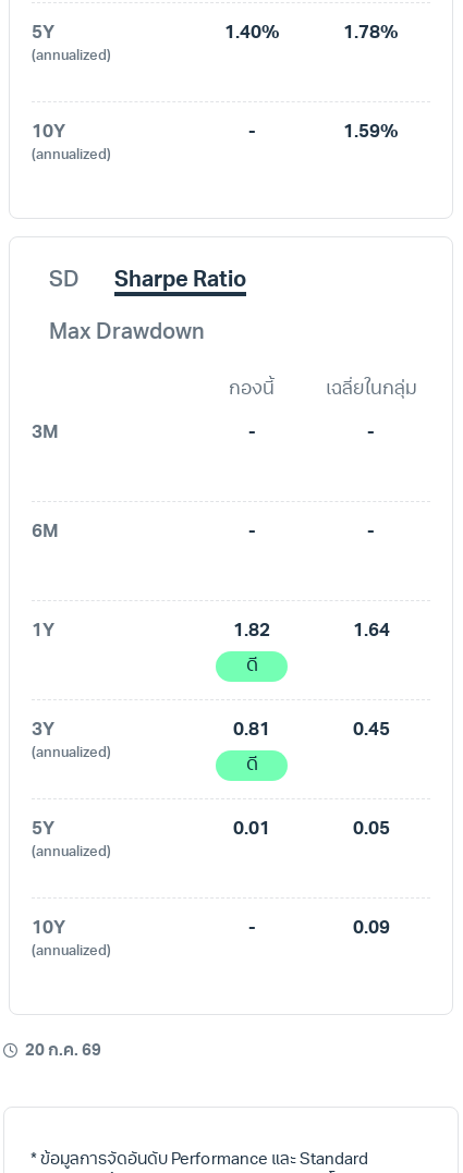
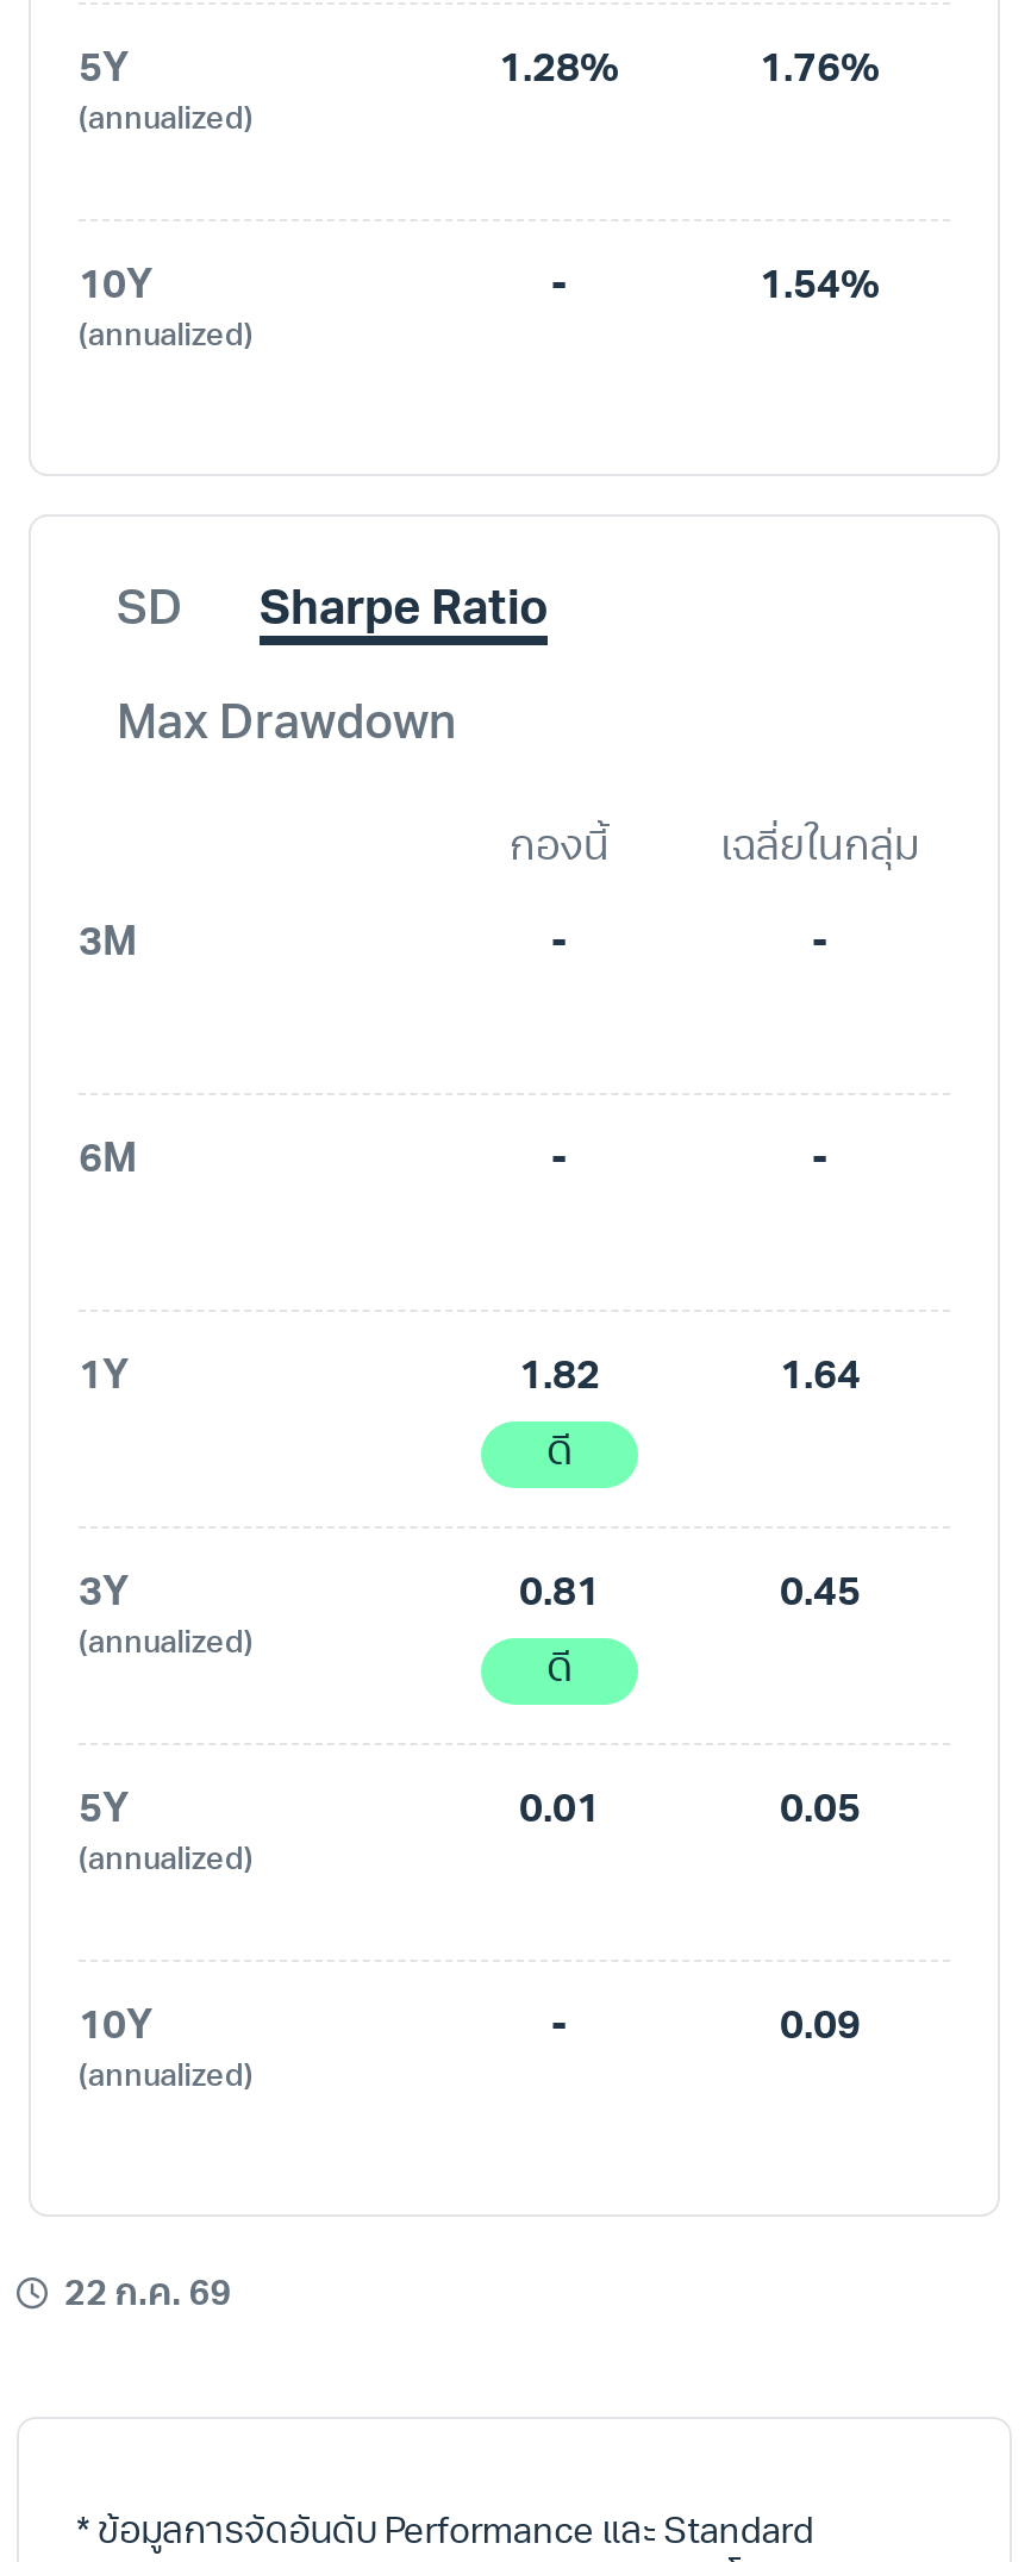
- 1.40%
+ 1.28%

- 1.78%
+ 1.76%

- 1.59%
+ 1.54%

- 20 ก.ค. 69
+ 22 ก.ค. 69
